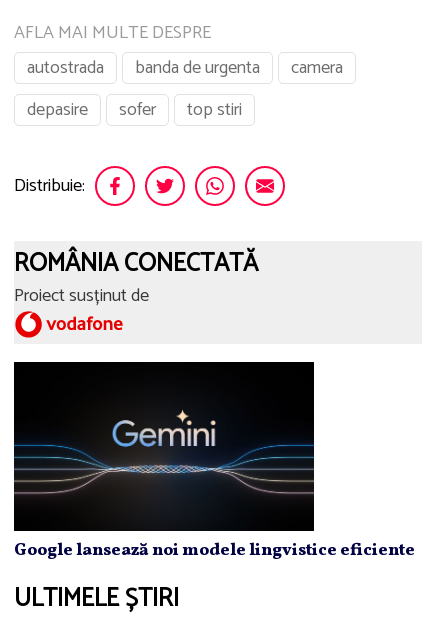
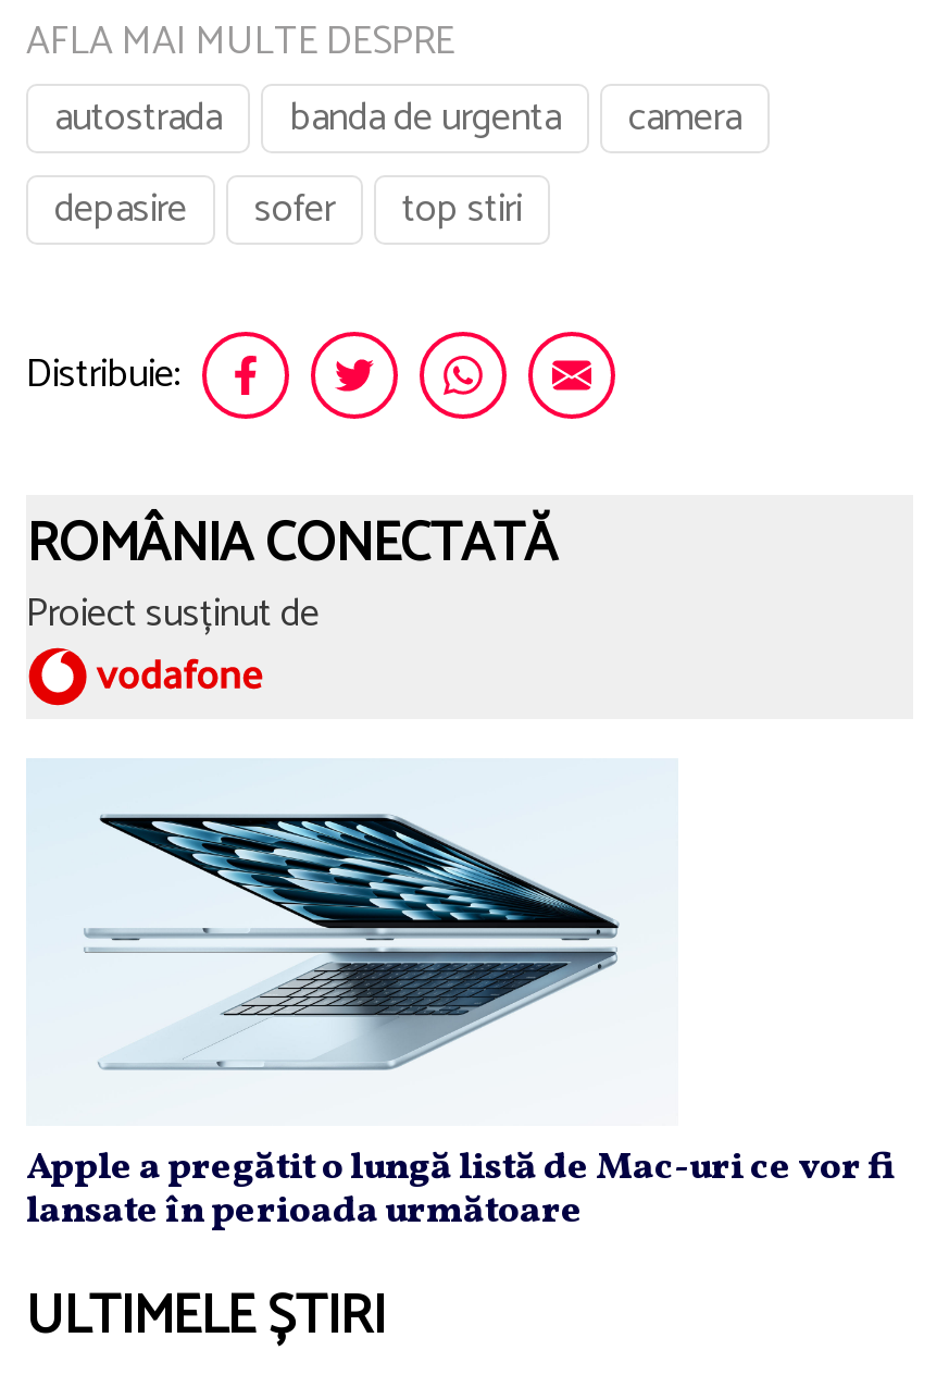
- [image]
- Google lansează noi modele lingvistice eficiente
+ [image]
+ Apple a pregătit o lungă listă de Mac-uri ce vor fi
+ lansate în perioada următoare
